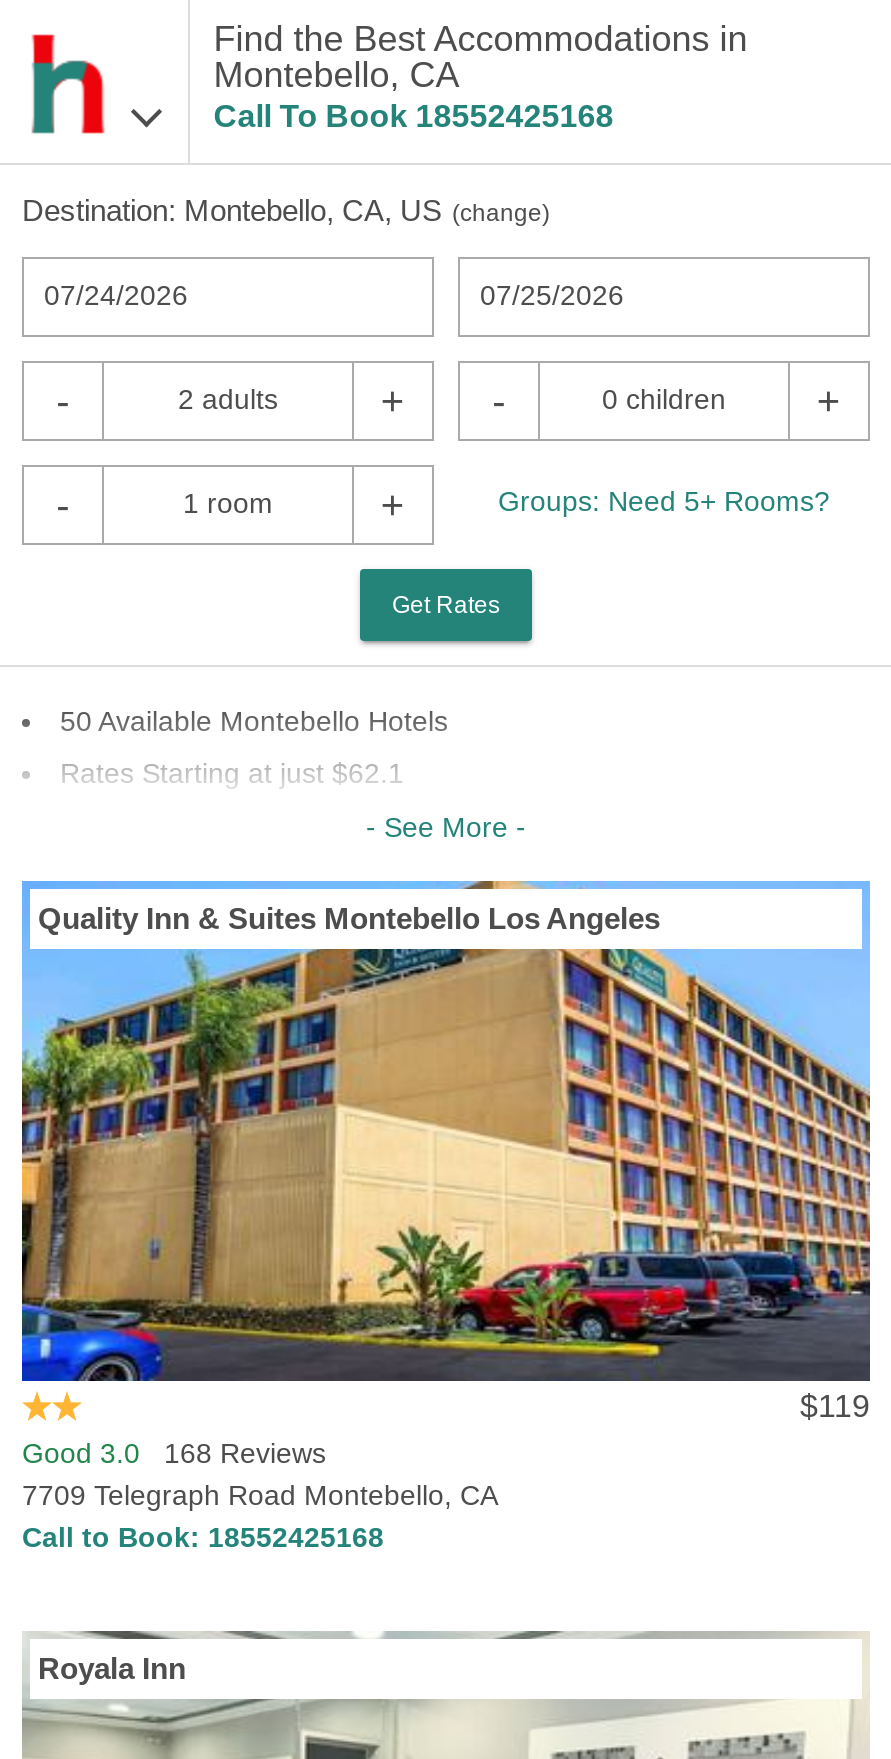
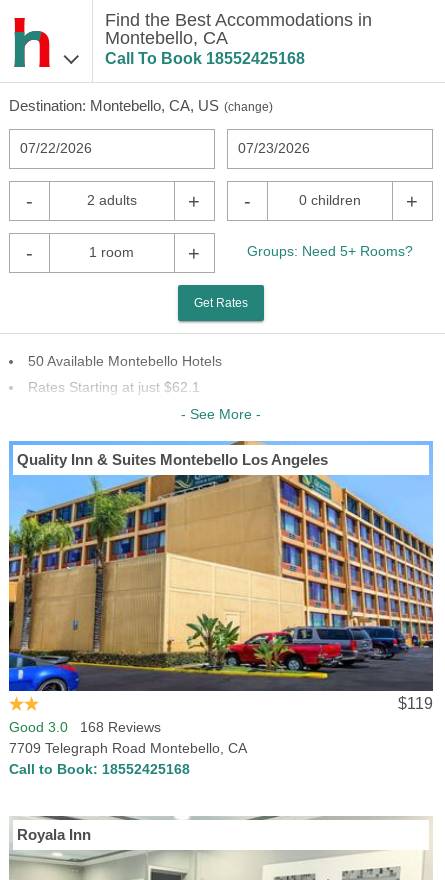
- 07/24/2026
+ 07/22/2026

- 07/25/2026
+ 07/23/2026
